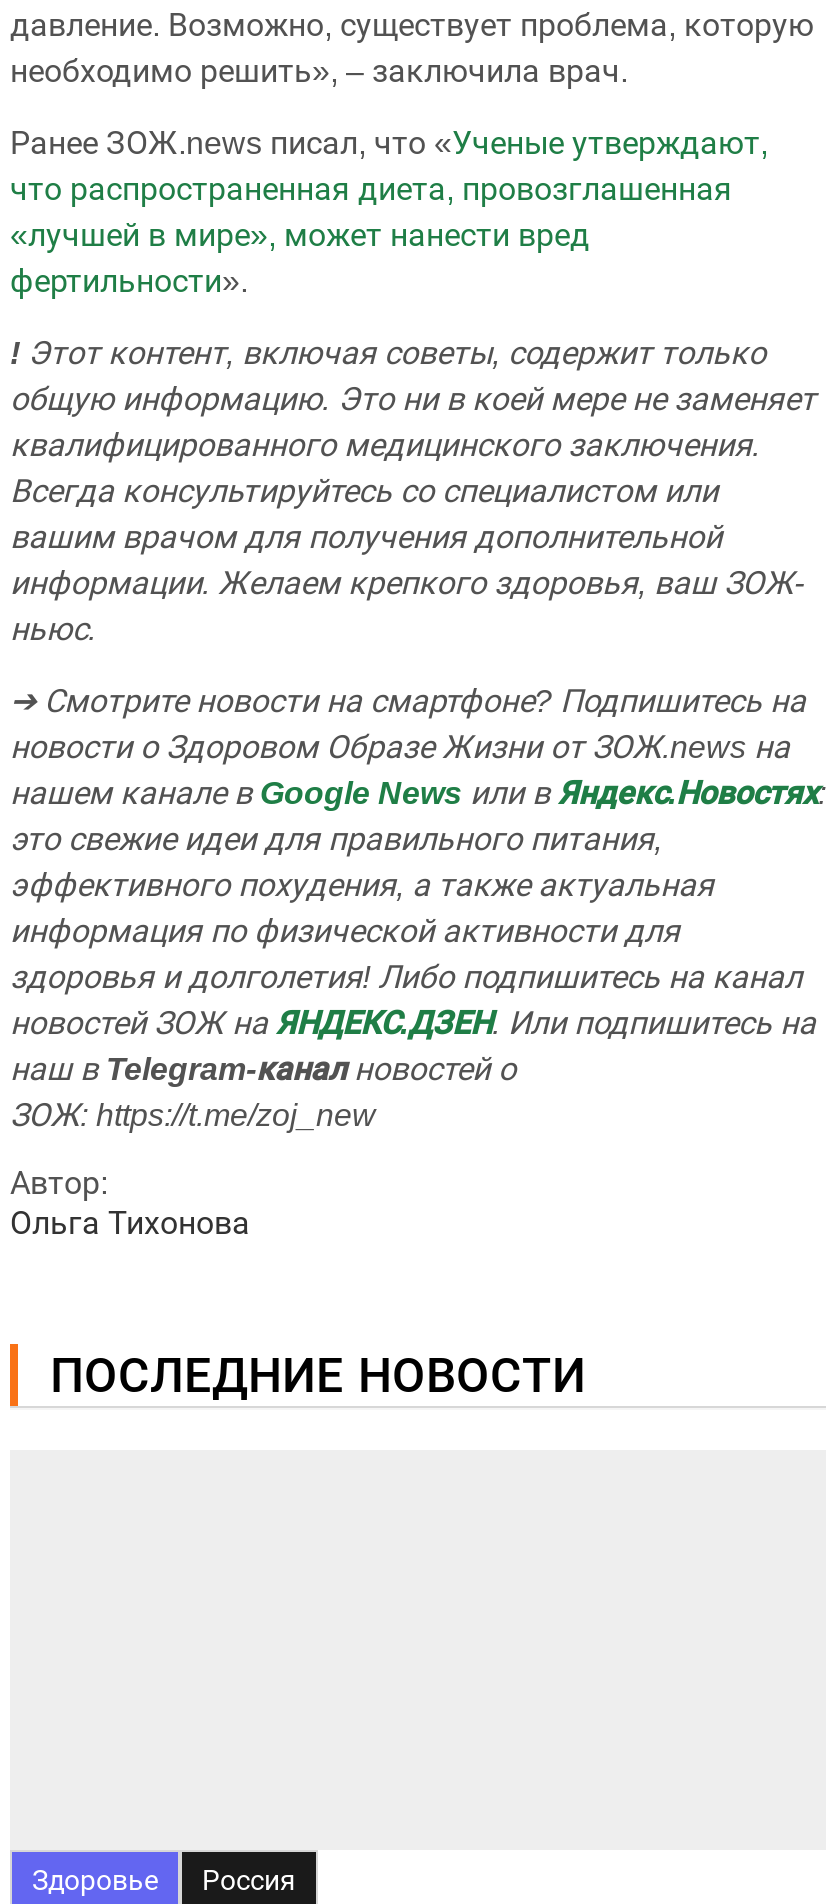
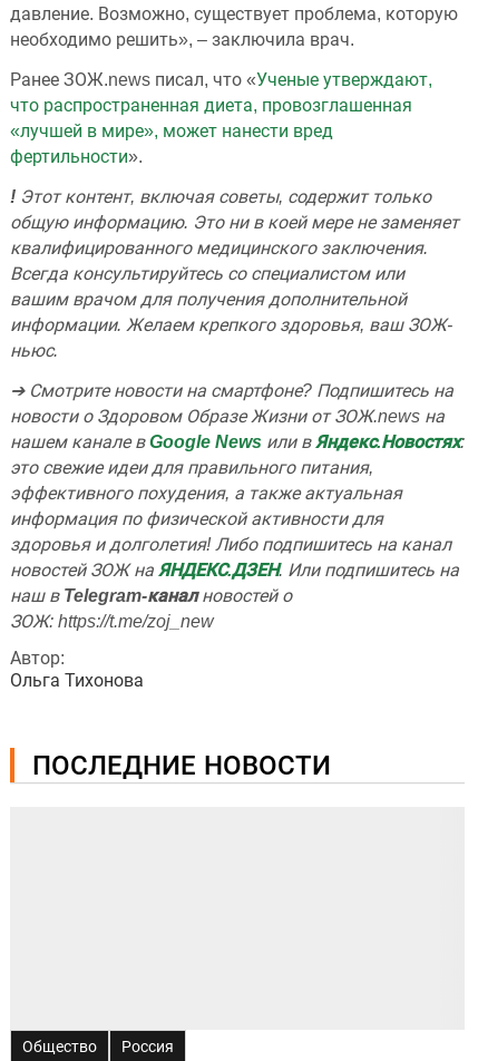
- Здоровье
+ Общество
